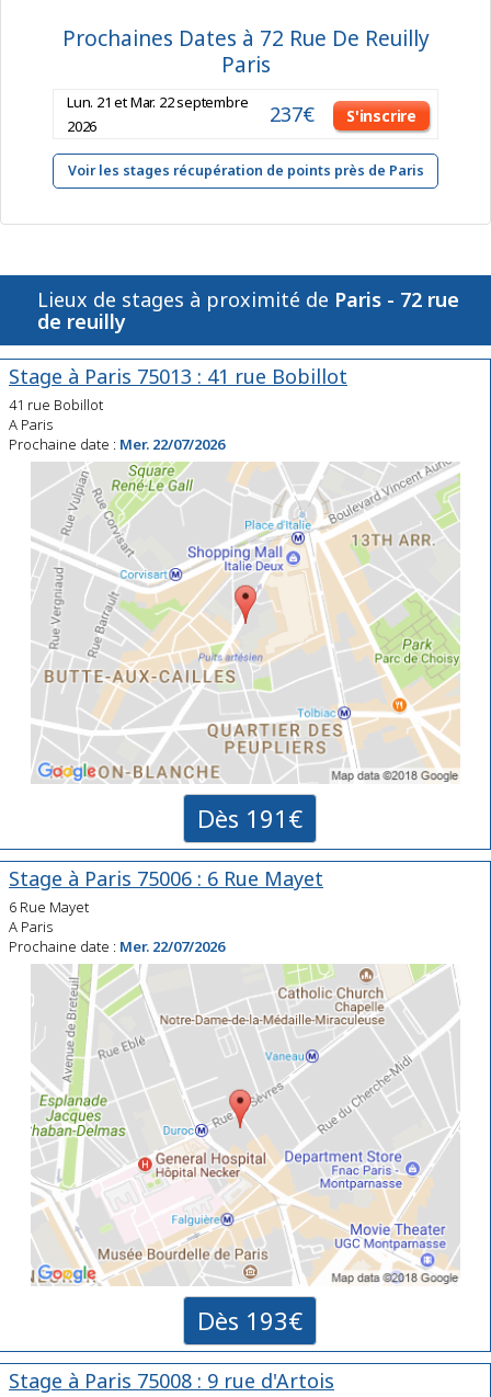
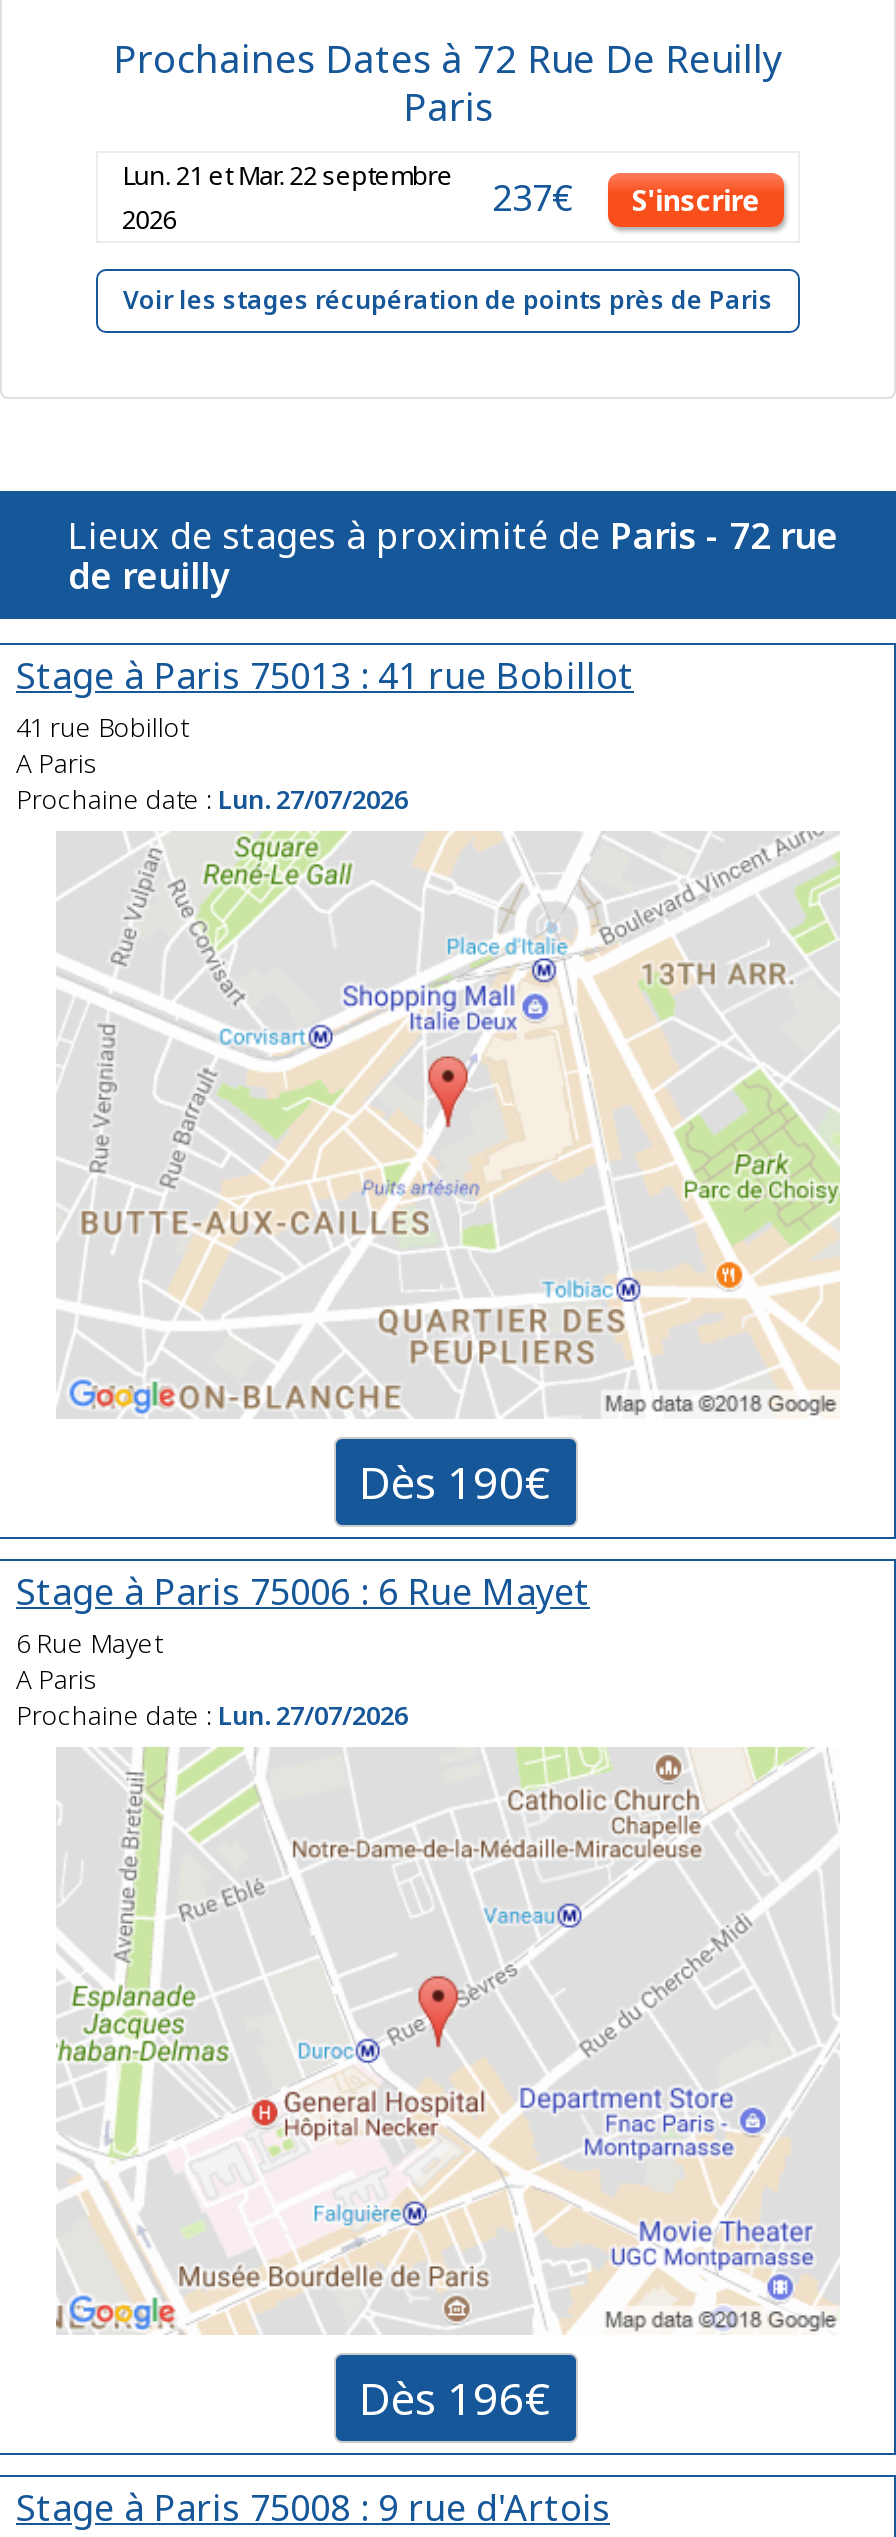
- Prochaine date : Mer. 22/07/2026
+ Prochaine date : Lun. 27/07/2026

- Dès 191€
+ Dès 190€

- Prochaine date : Mer. 22/07/2026
+ Prochaine date : Lun. 27/07/2026

- Dès 193€
+ Dès 196€
